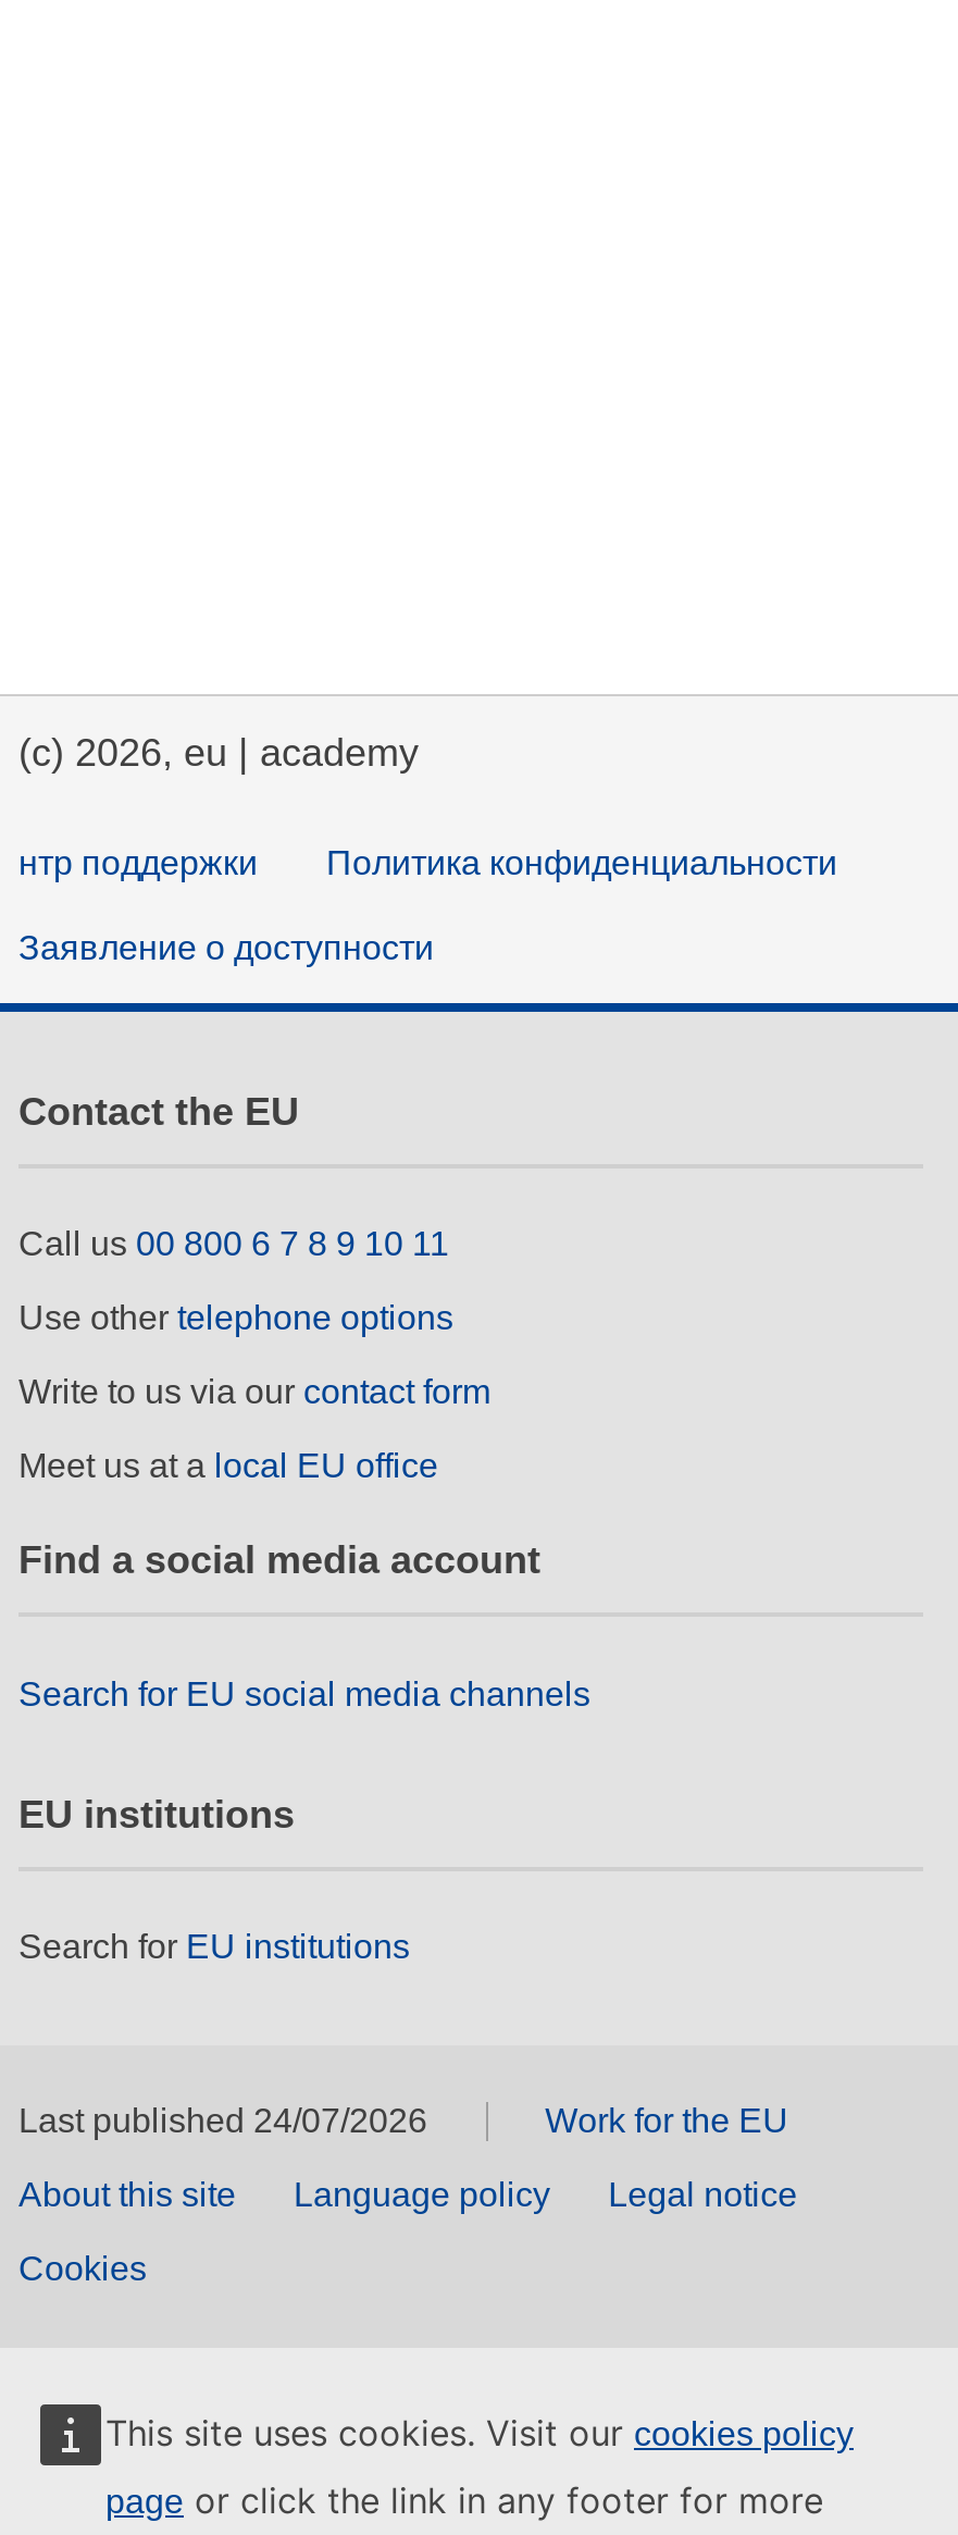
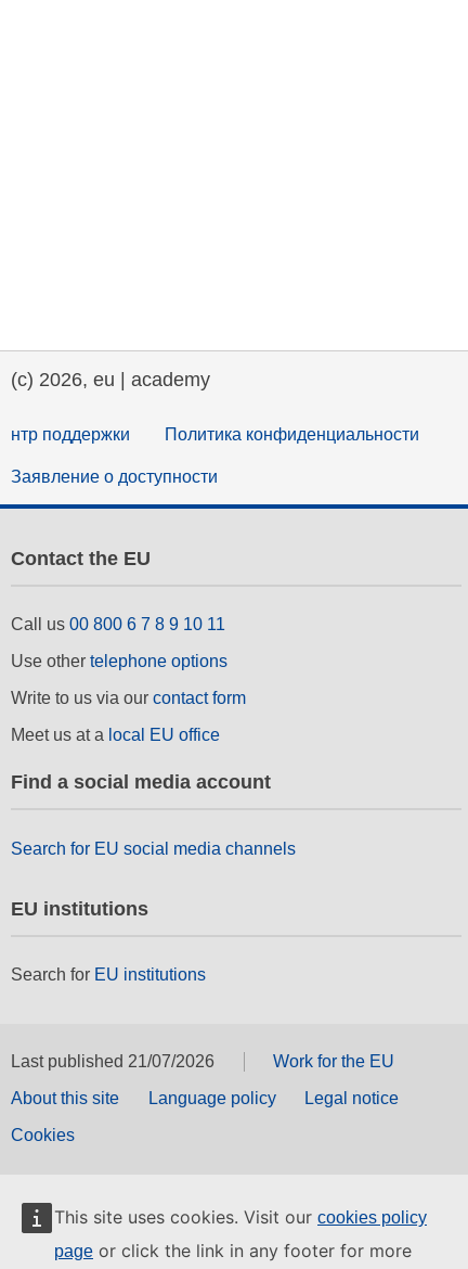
- Last published 24/07/2026
+ Last published 21/07/2026
